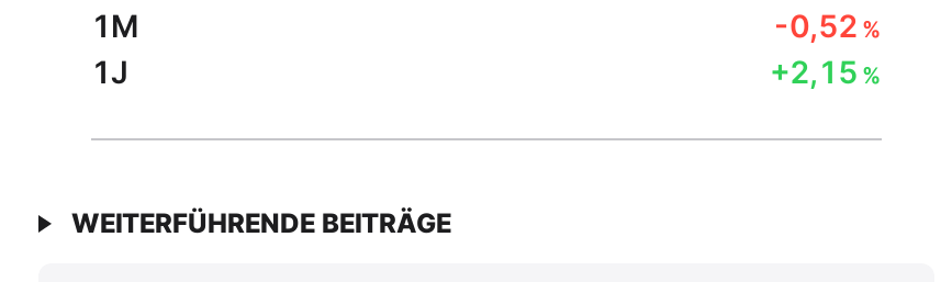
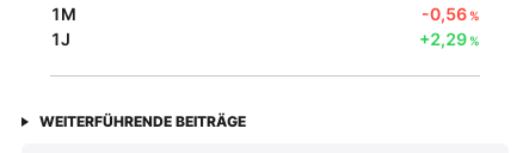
- -0,52%
+ -0,56%

- +2,15%
+ +2,29%
